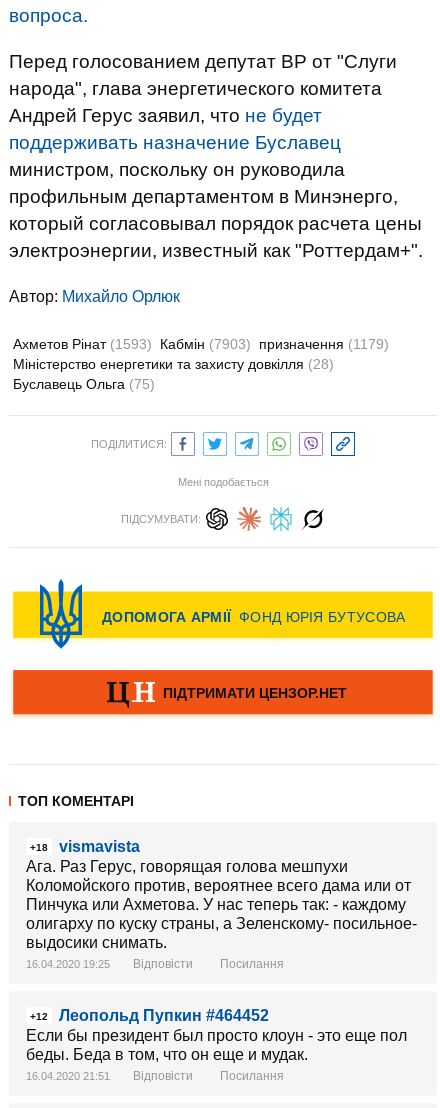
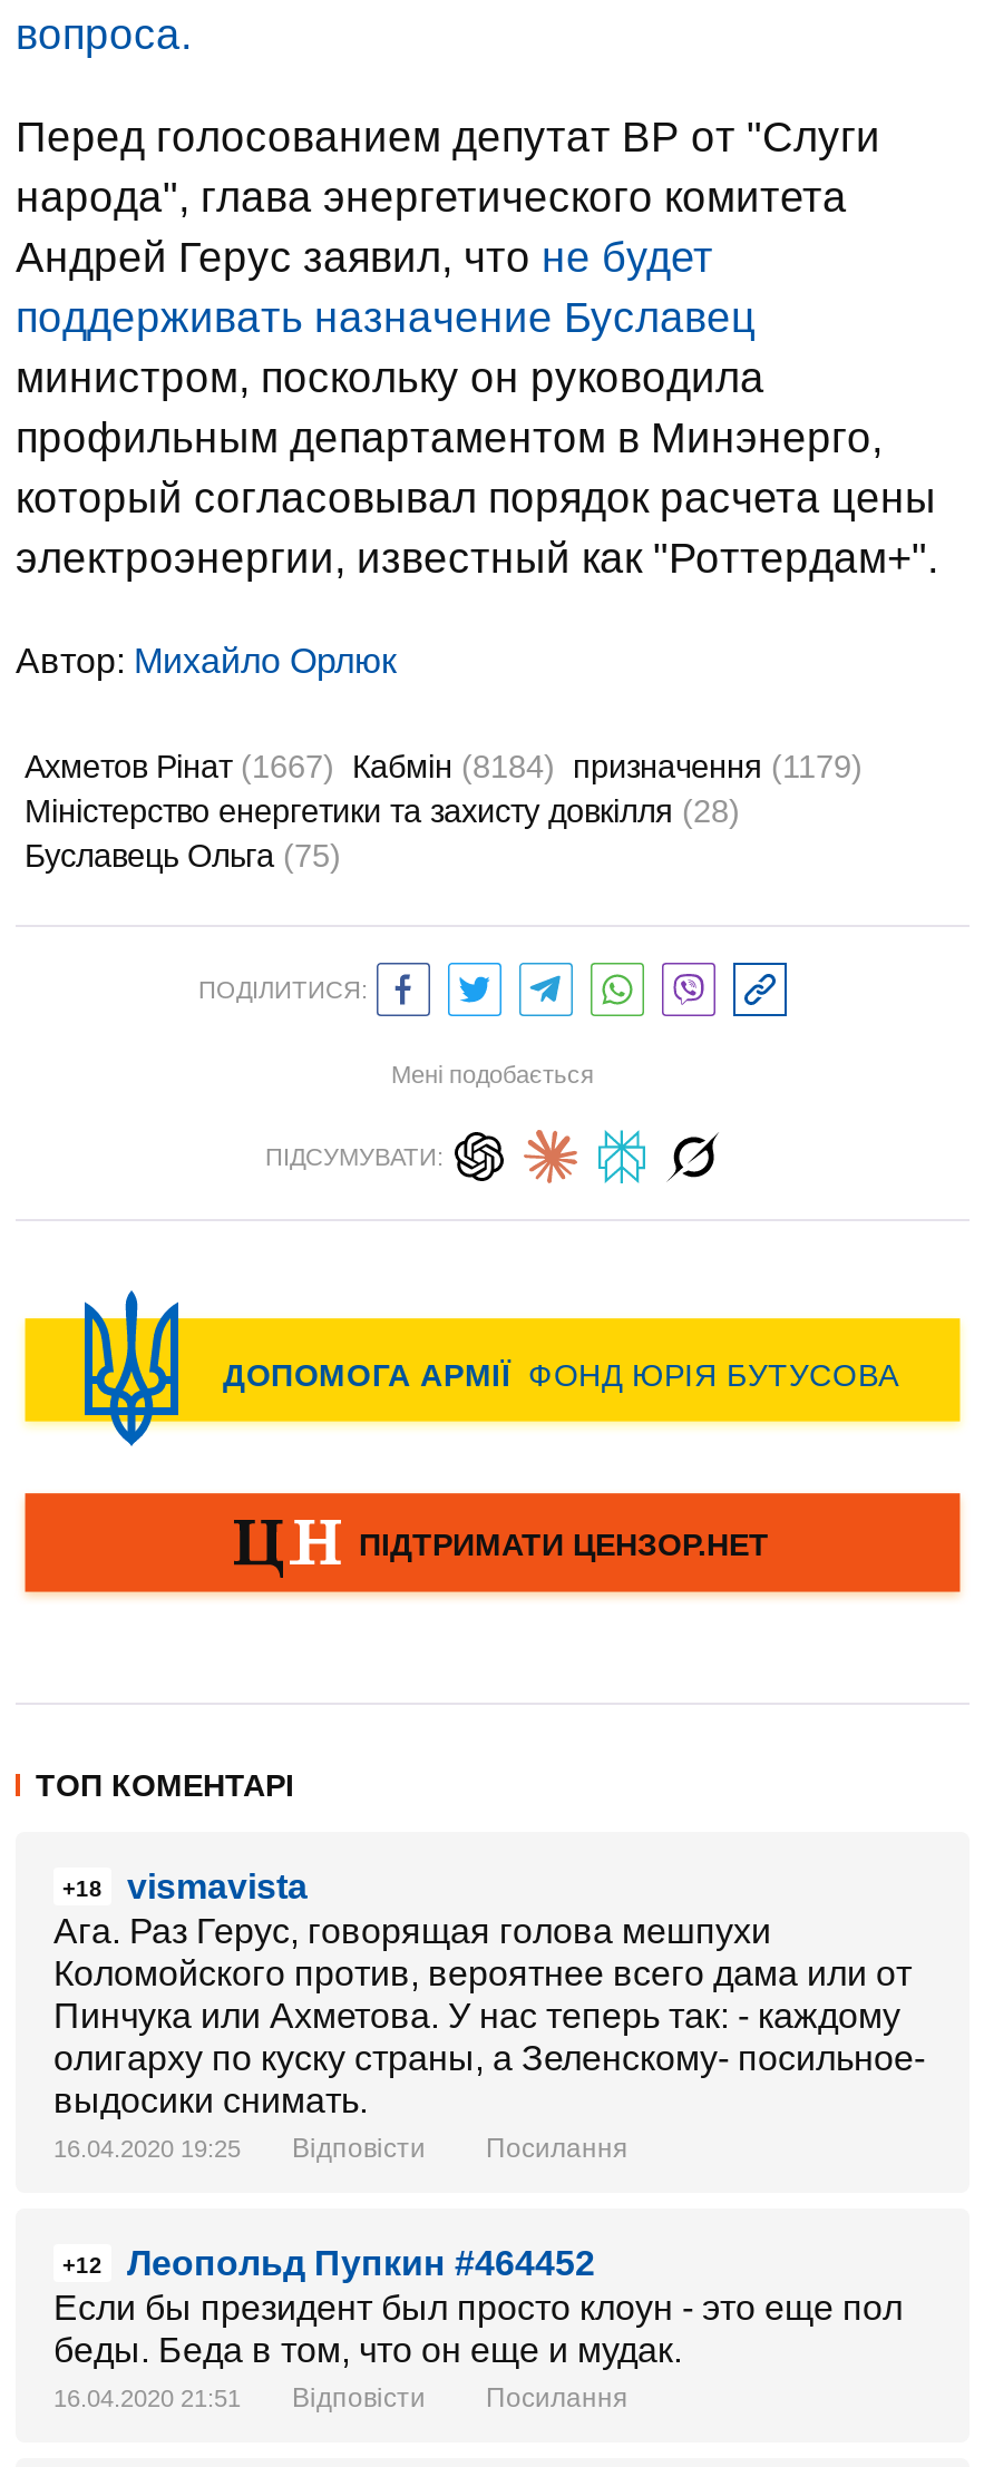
- Ахметов Рінат (1593) Кабмін (7903) призначення (1179)
+ Ахметов Рінат (1667) Кабмін (8184) призначення (1179)
